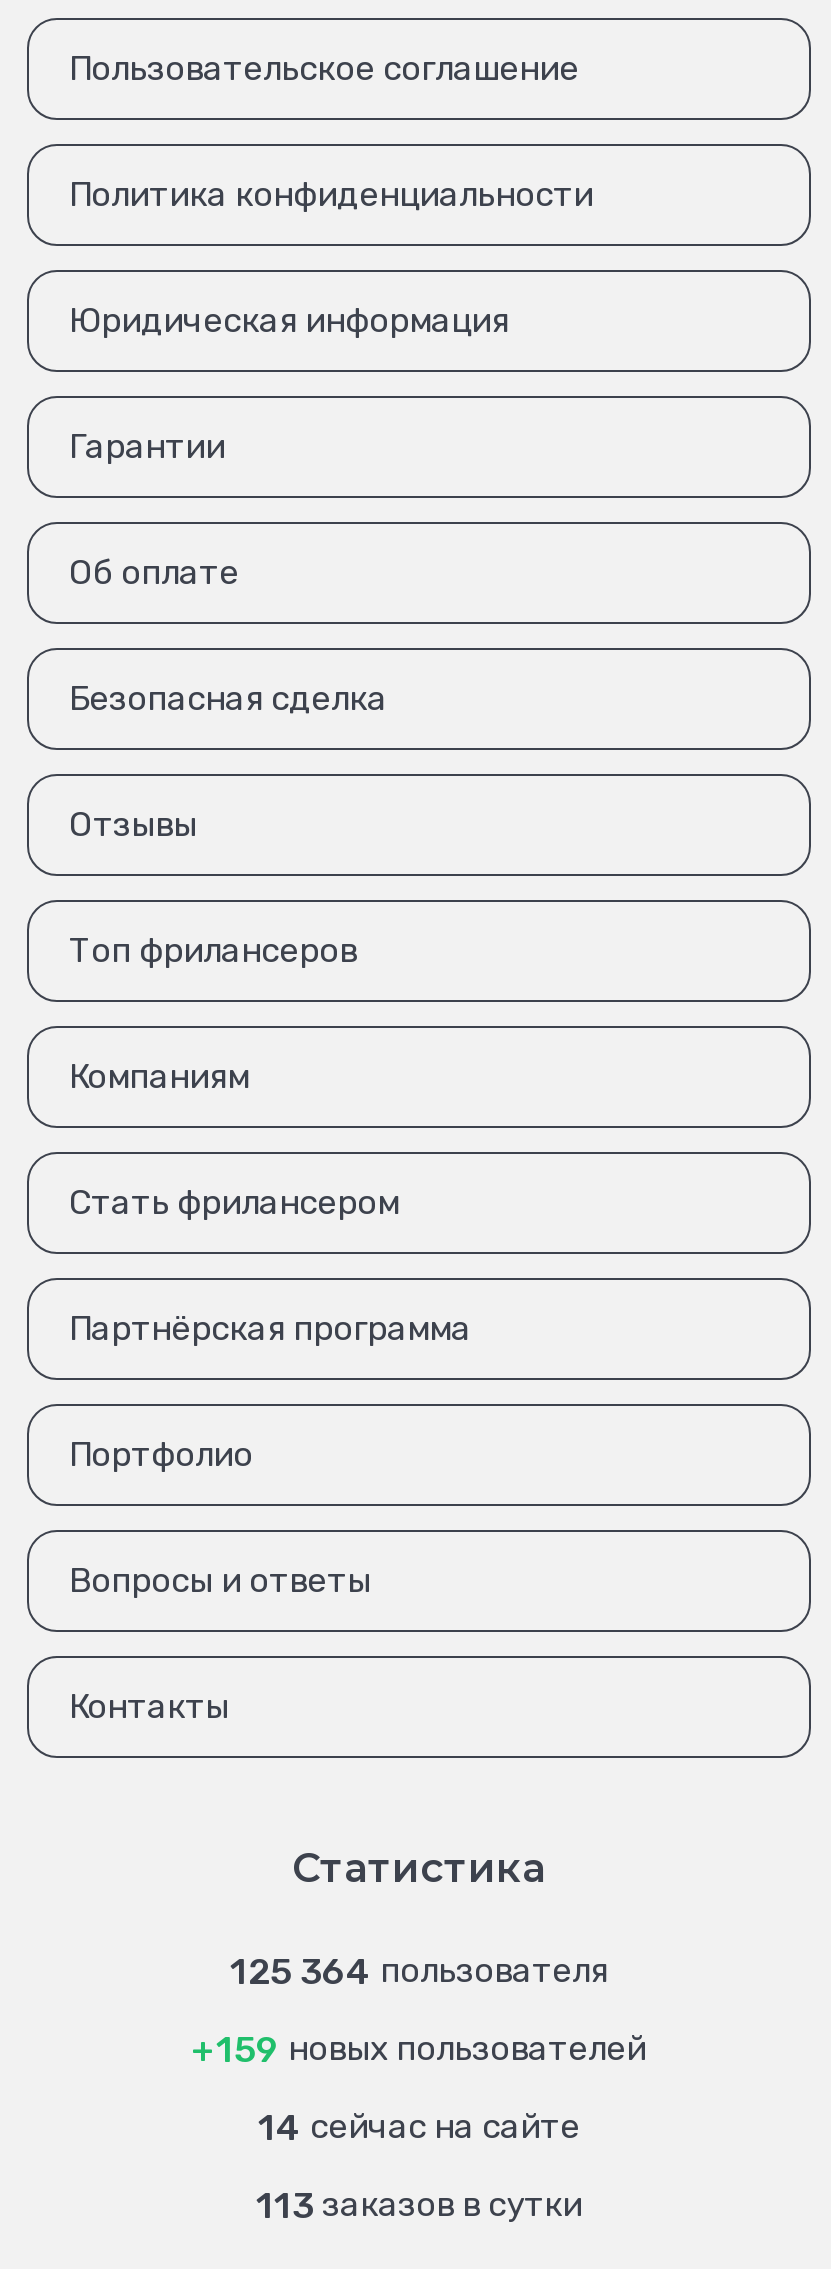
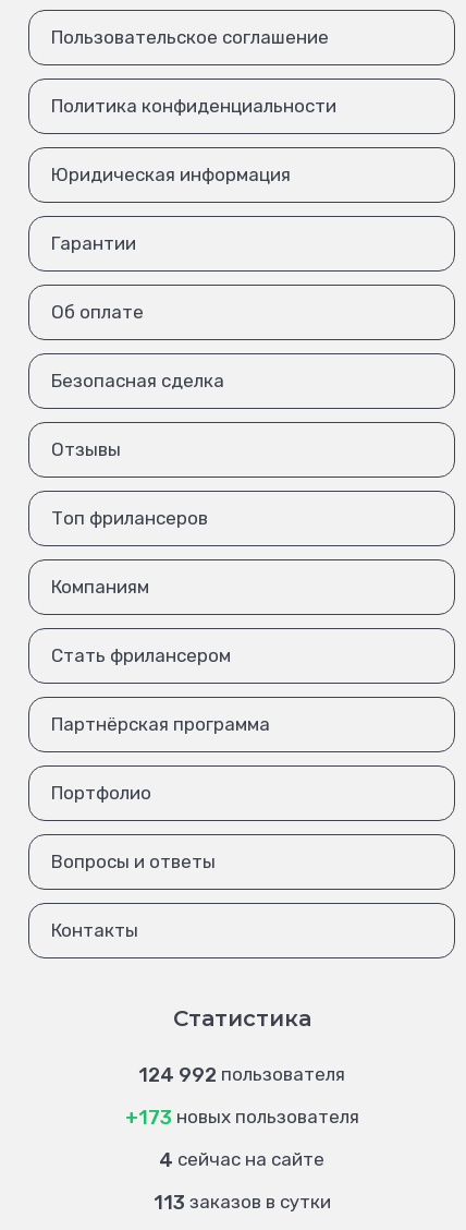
- 125 364 пользователя
+ 124 992 пользователя

- +159 новых пользователей
+ +173 новых пользователя

- 14 сейчас на сайте
+ 4 сейчас на сайте
